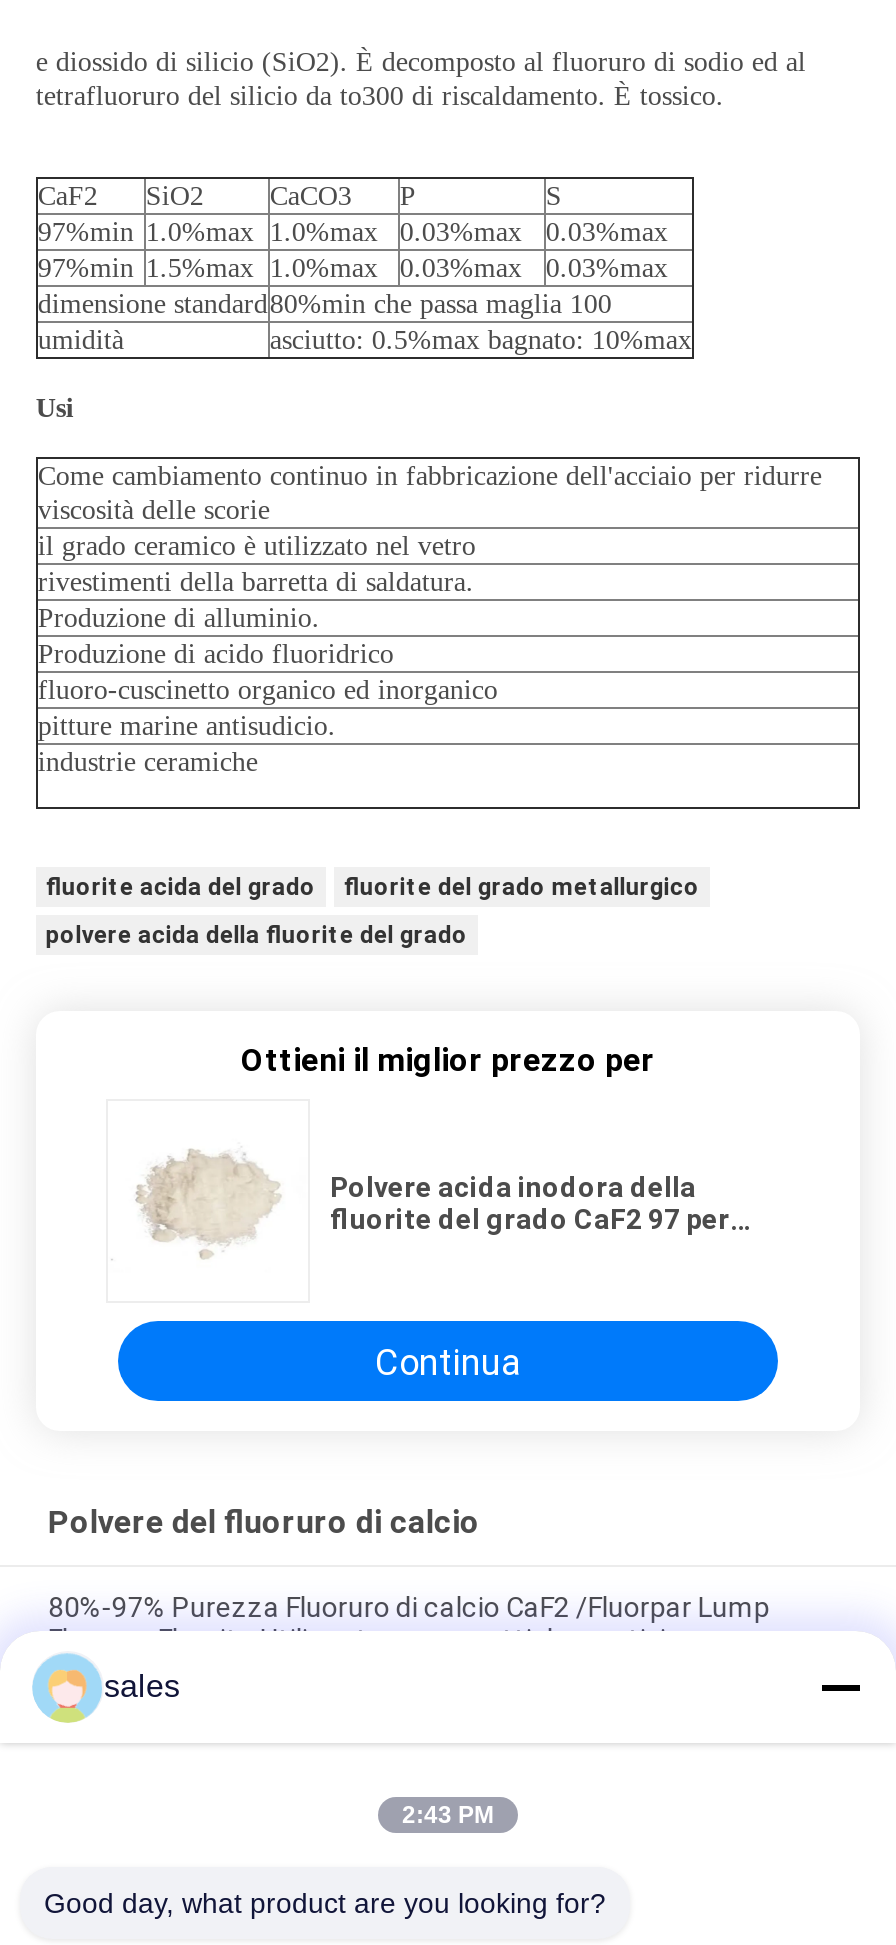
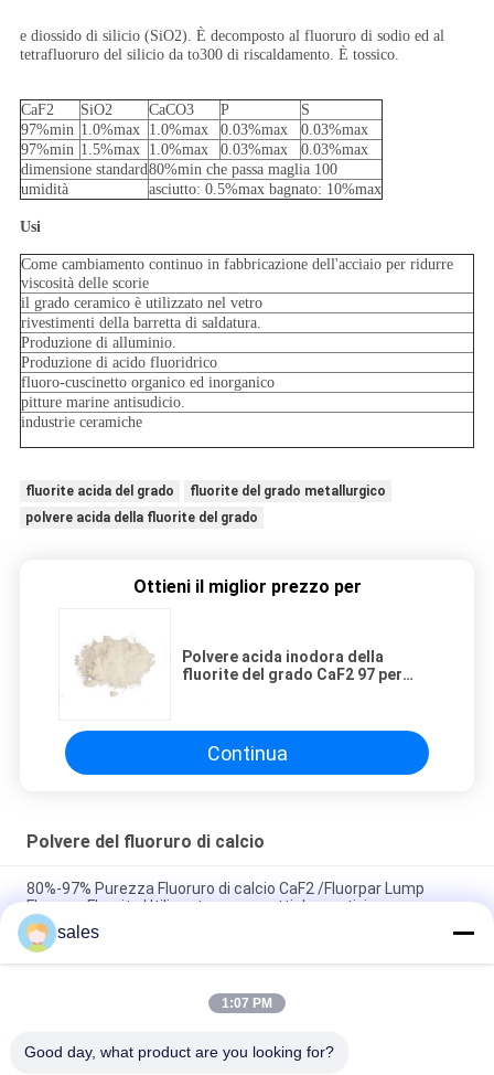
- 2:43 PM
+ 1:07 PM
